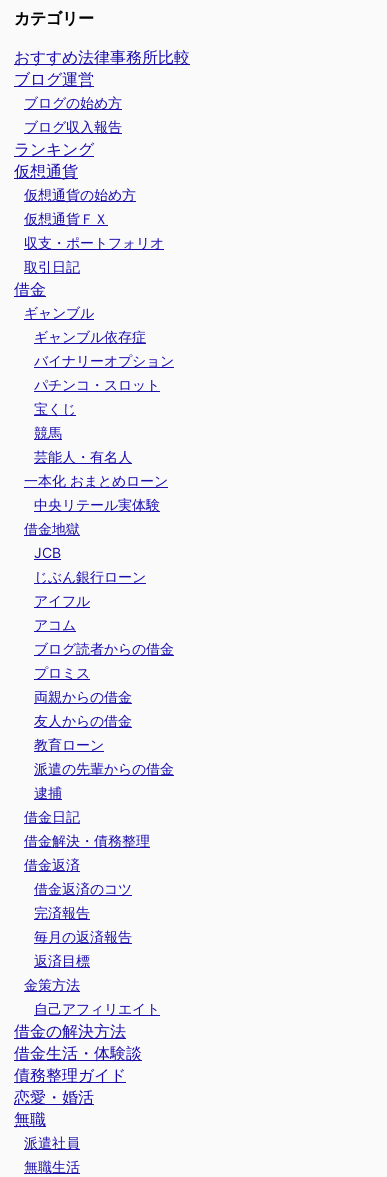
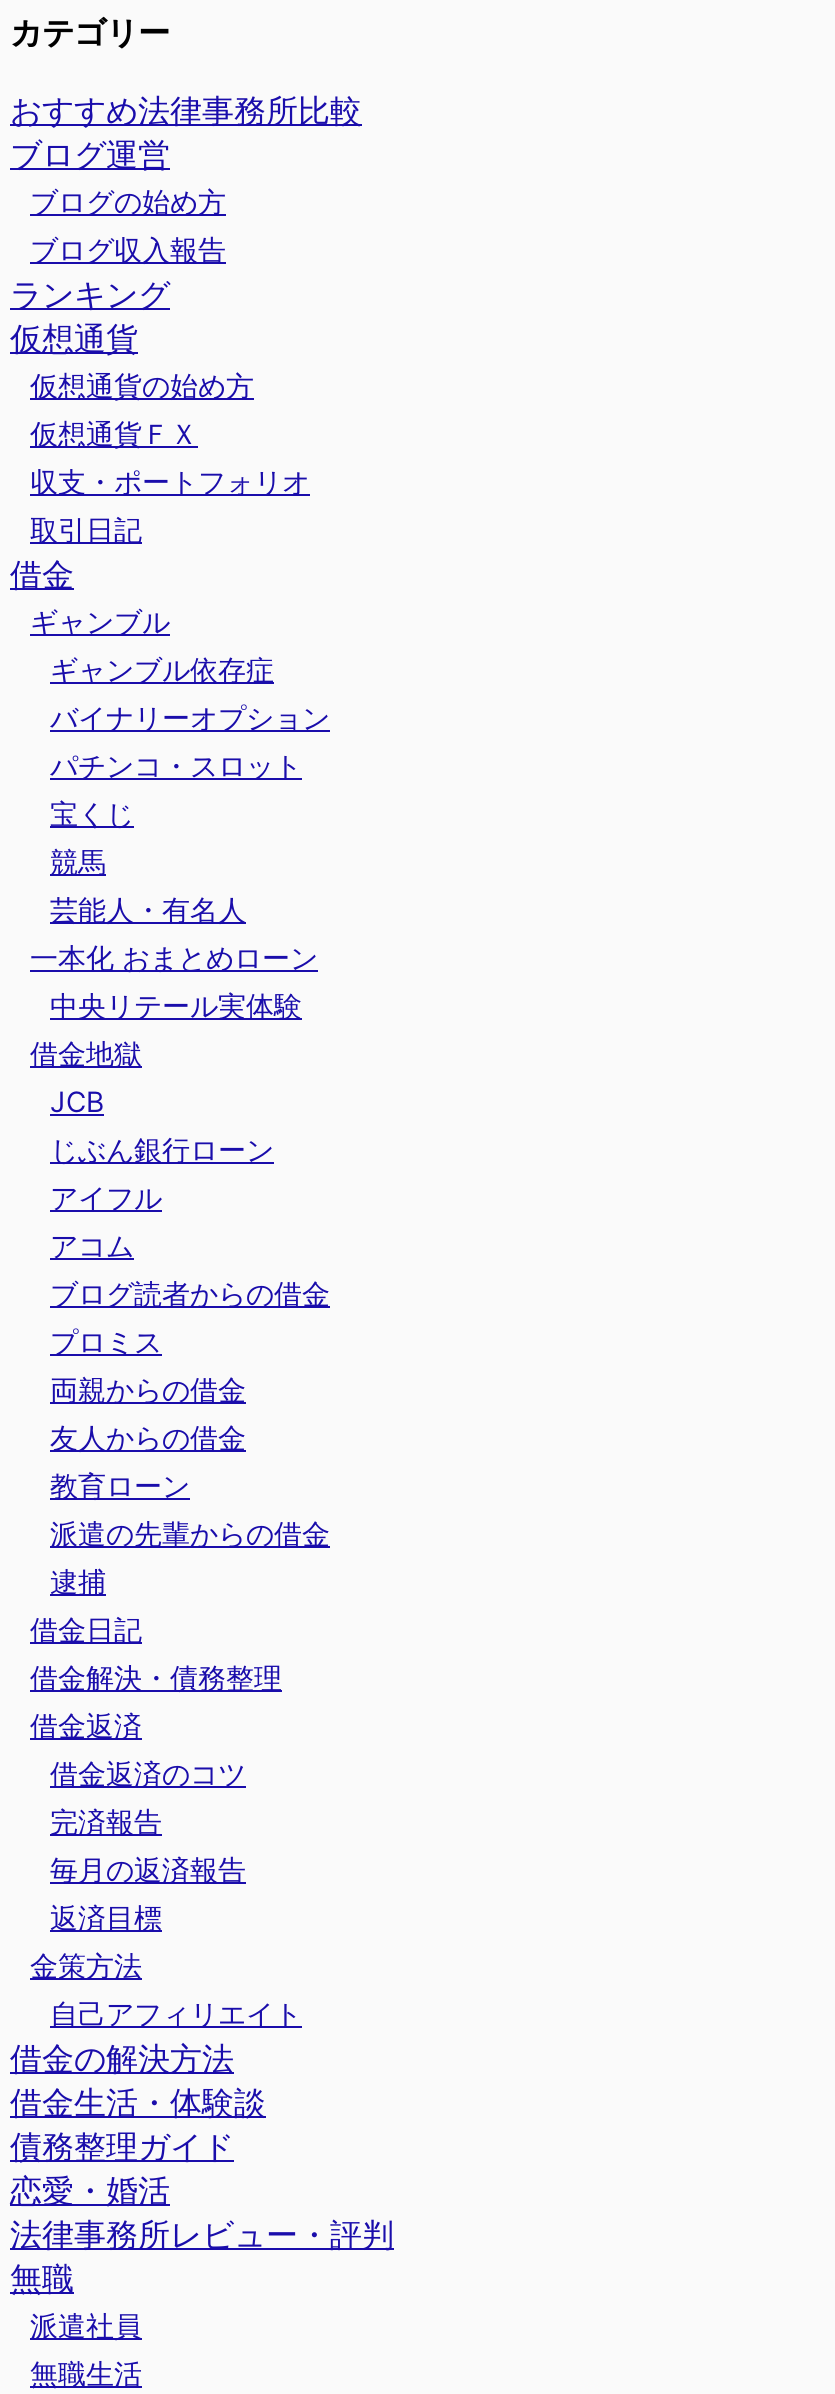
+ 法律事務所レビュー・評判
